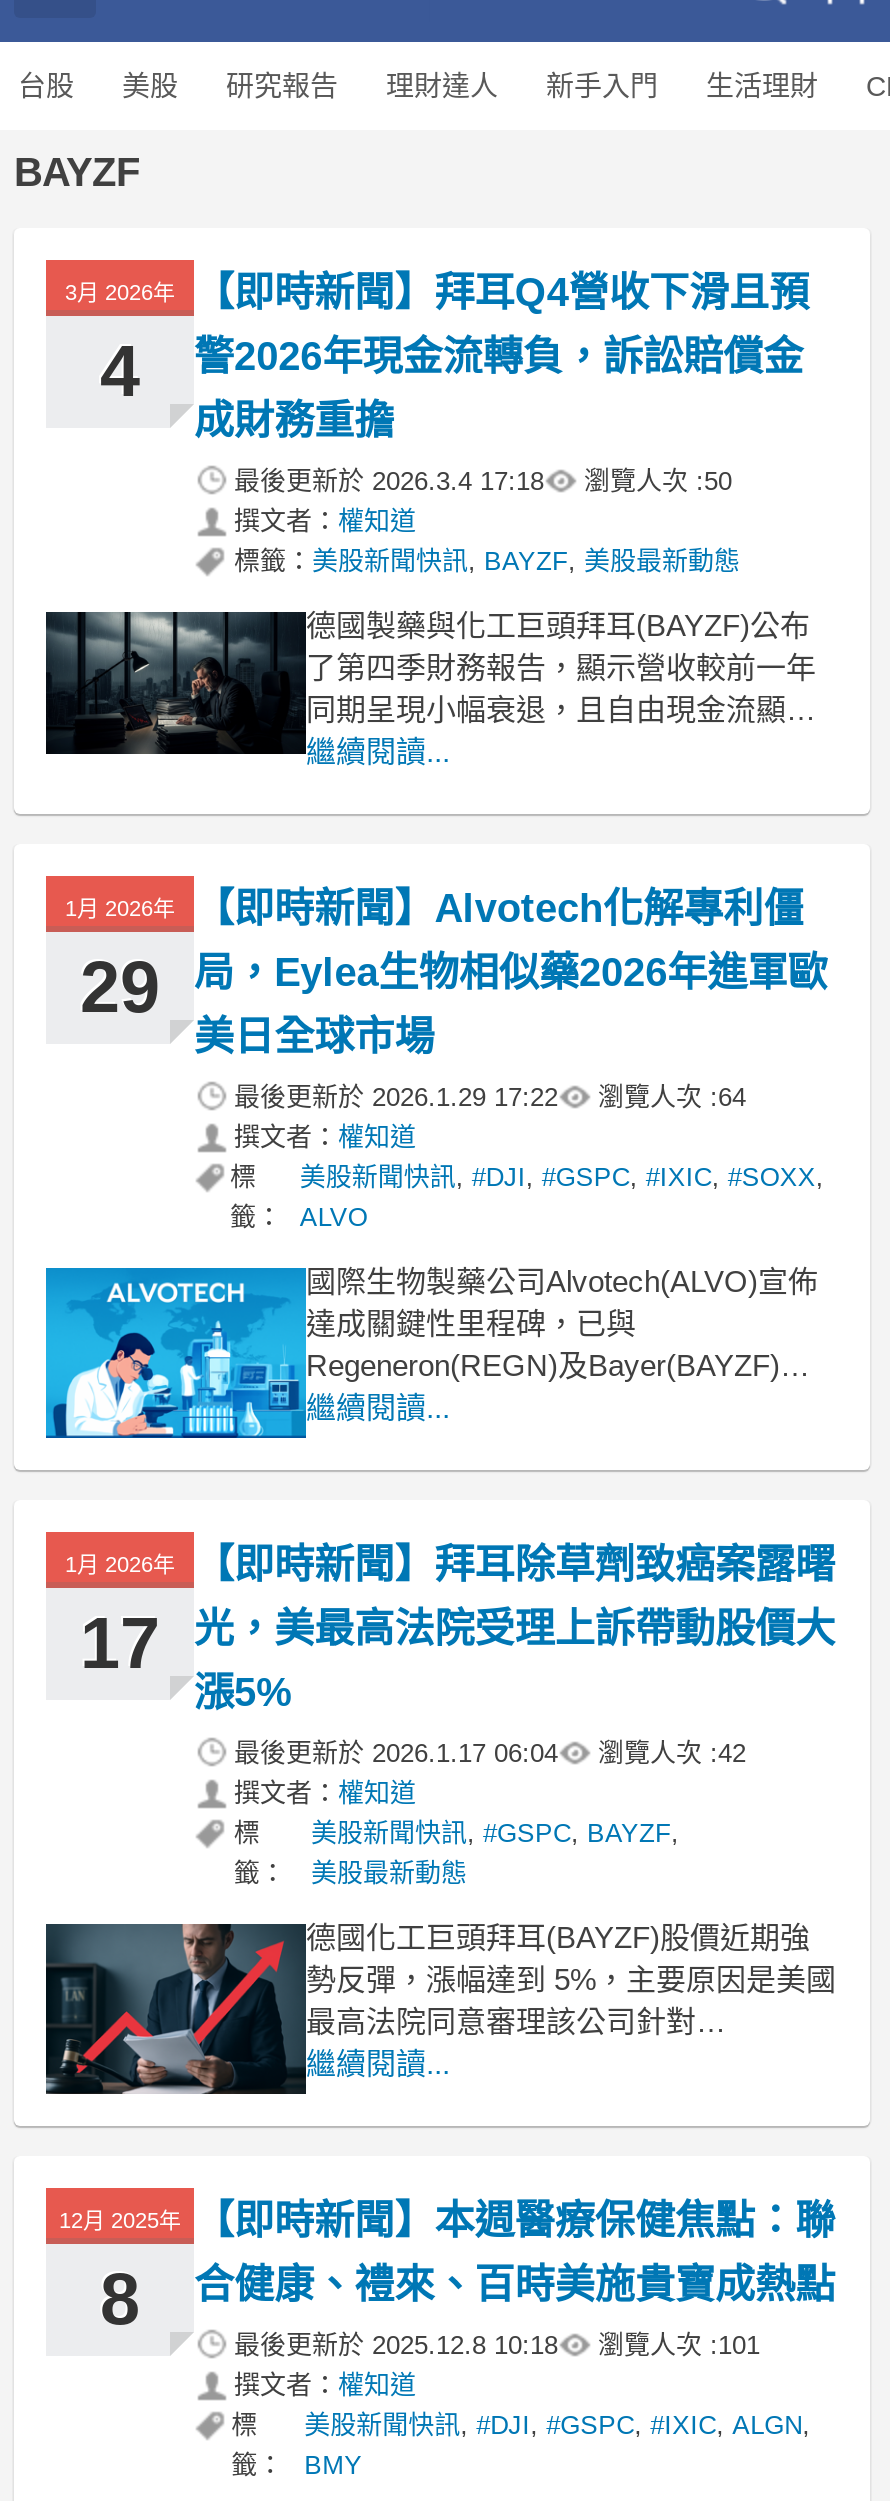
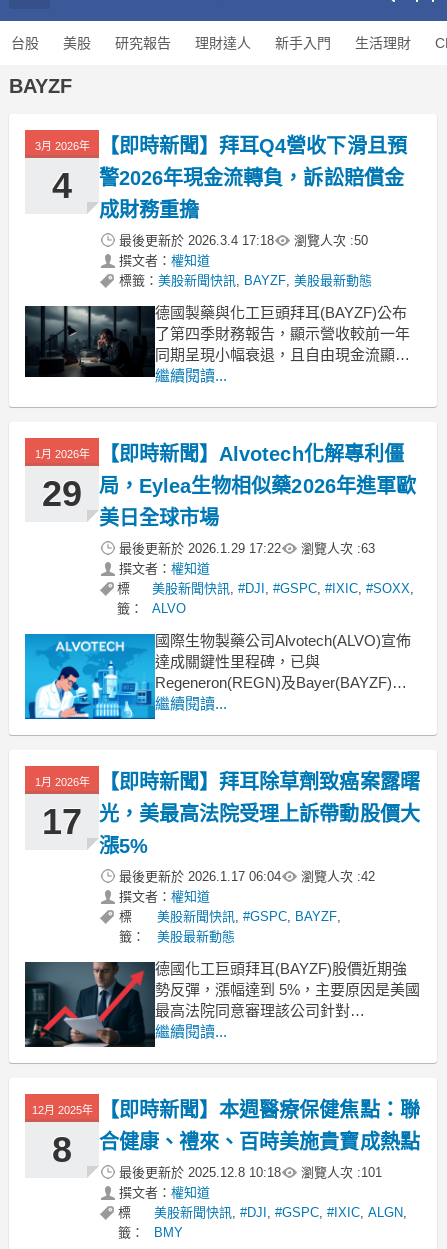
- 最後更新於2026.1.29 17:22 瀏覽人次 : 64
+ 最後更新於2026.1.29 17:22 瀏覽人次 : 63
